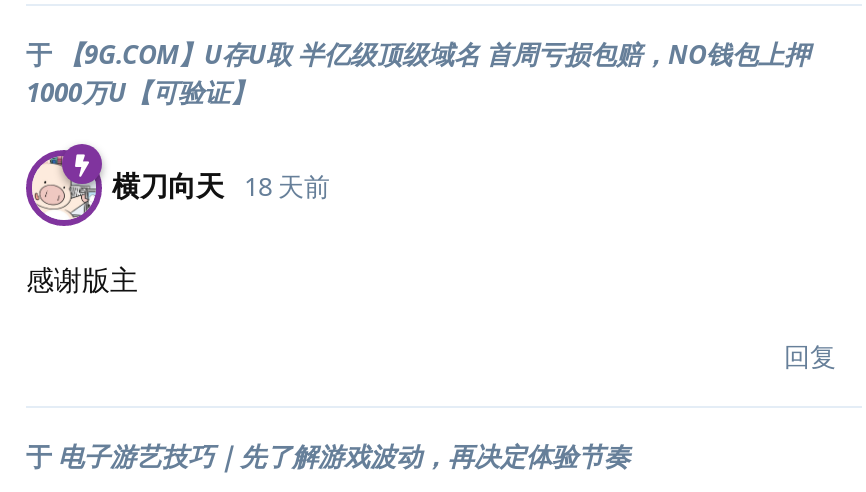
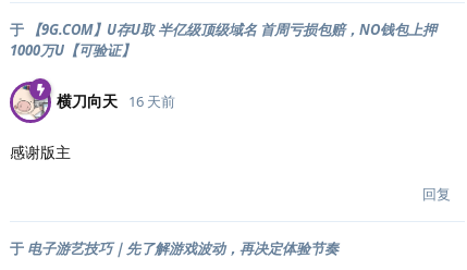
- 横刀向天 18 天前
+ 横刀向天 16 天前
